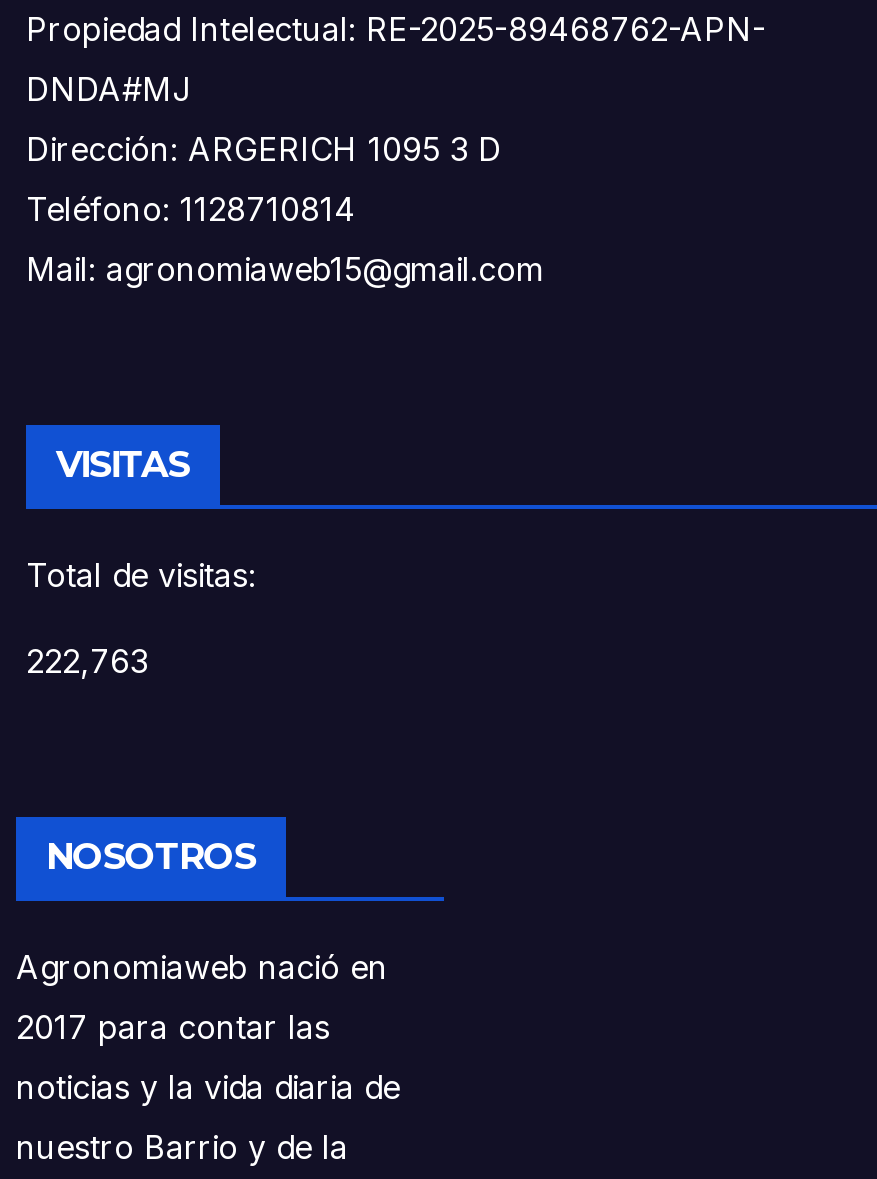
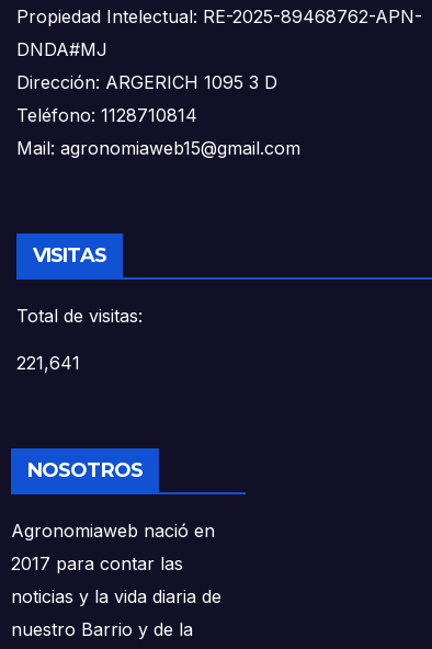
- 222,763
+ 221,641
